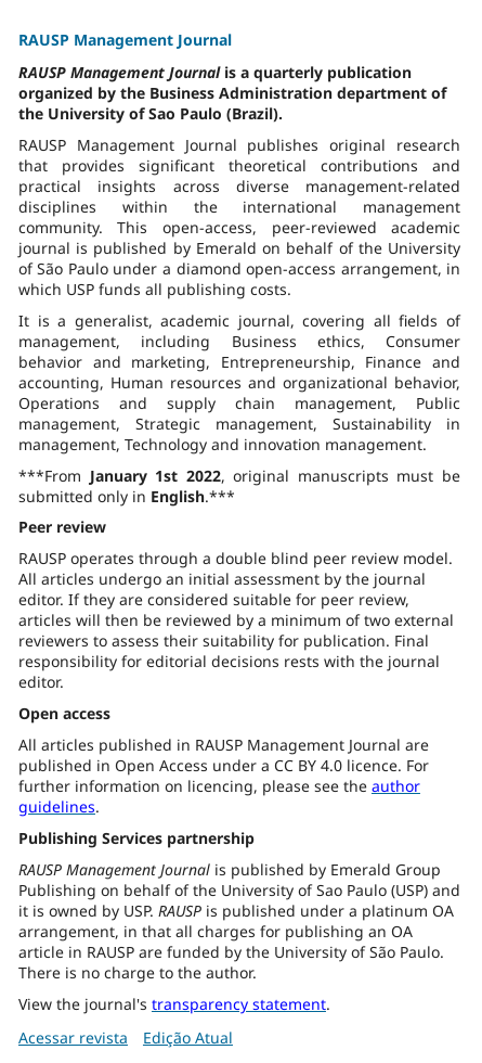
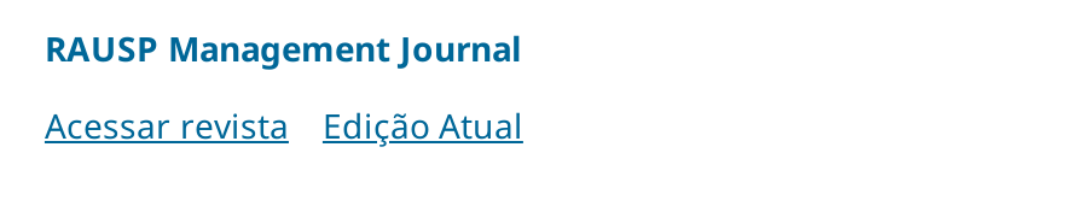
- RAUSP Management Journal is a quarterly publication
- organized by the Business Administration department of
- the University of Sao Paulo (Brazil).
- RAUSP Management Journal publishes original research
- that provides significant theoretical contributions and
- practical insights across diverse management-related
- disciplines within the international management
- community. This open-access, peer-reviewed academic
- journal is published by Emerald on behalf of the University
- of São Paulo under a diamond open-access arrangement, in
- which USP funds all publishing costs.
- It is a generalist, academic journal, covering all fields of
- management, including Business ethics, Consumer
- behavior and marketing, Entrepreneurship, Finance and
- accounting, Human resources and organizational behavior,
- Operations and supply chain management, Public
- management, Strategic management, Sustainability in
- management, Technology and innovation management.
- ***From January 1st 2022, original manuscripts must be
- submitted only in English.***
- Peer review
- RAUSP operates through a double blind peer review model.
- All articles undergo an initial assessment by the journal
- editor. If they are considered suitable for peer review,
- articles will then be reviewed by a minimum of two external
- reviewers to assess their suitability for publication. Final
- responsibility for editorial decisions rests with the journal
- editor.
- Open access
- All articles published in RAUSP Management Journal are
- published in Open Access under a CC BY 4.0 licence. For
- further information on licencing, please see the author
- guidelines.
- Publishing Services partnership
- RAUSP Management Journal is published by Emerald Group
- Publishing on behalf of the University of Sao Paulo (USP) and
- it is owned by USP. RAUSP is published under a platinum OA
- arrangement, in that all charges for publishing an OA
- article in RAUSP are funded by the University of São Paulo.
- There is no charge to the author.
- View the journal's transparency statement.
